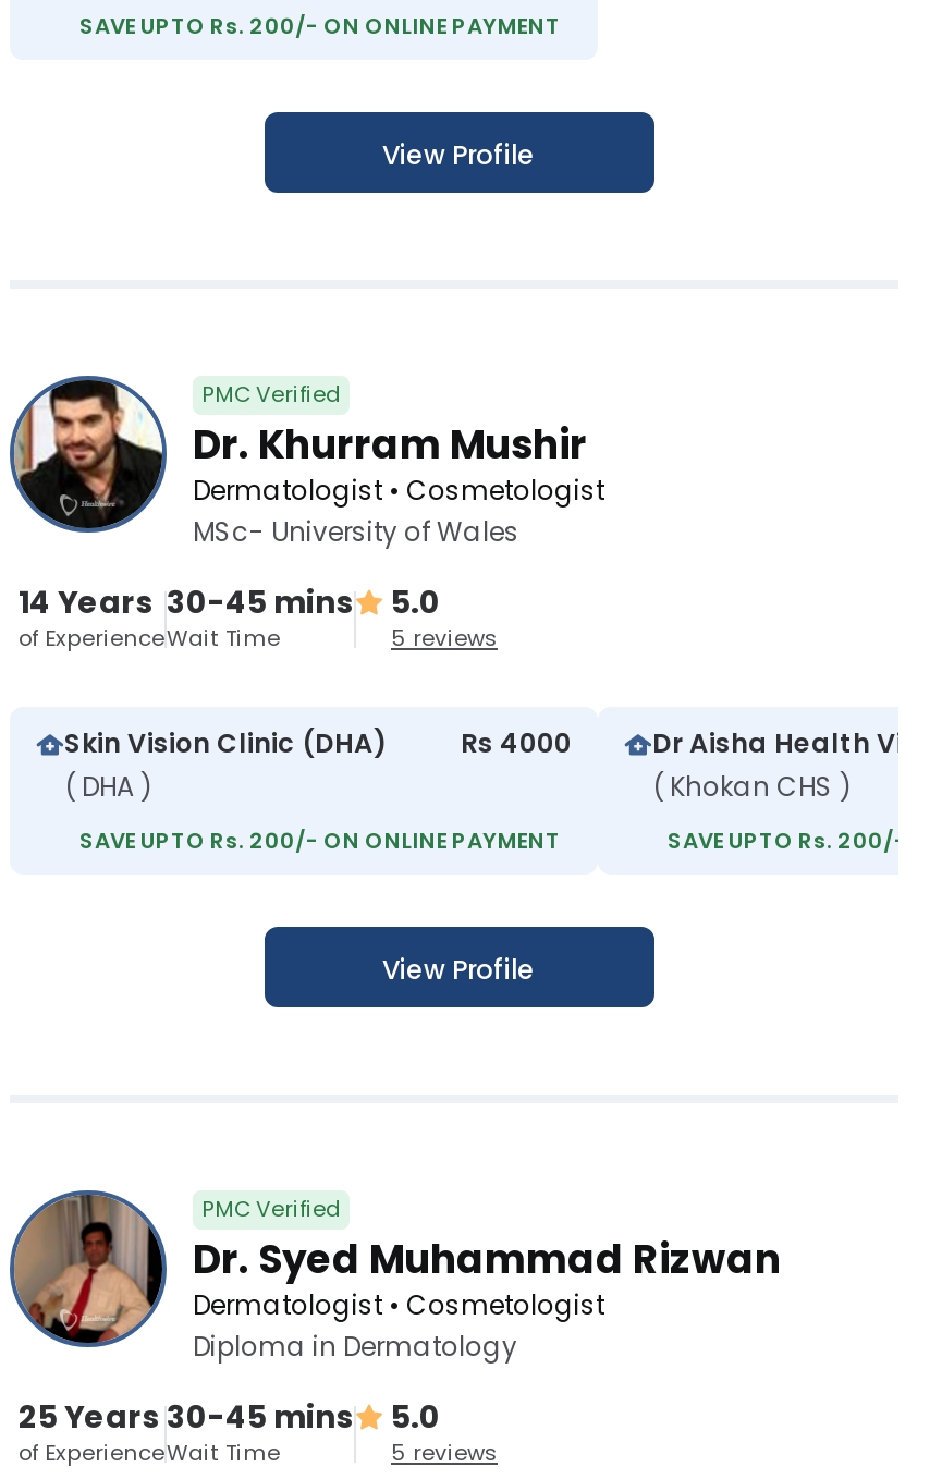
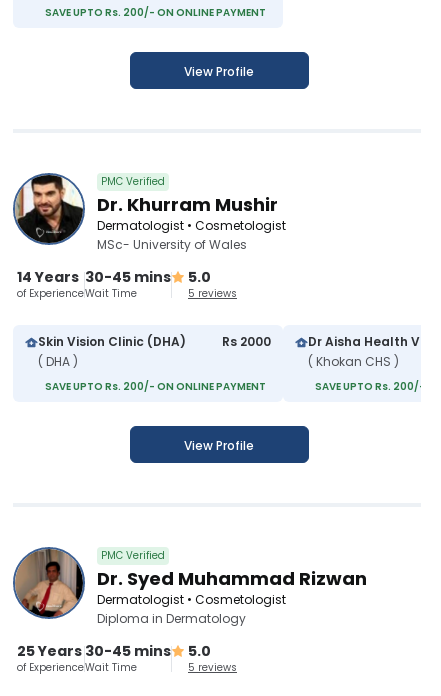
- Rs 4000
+ Rs 2000
